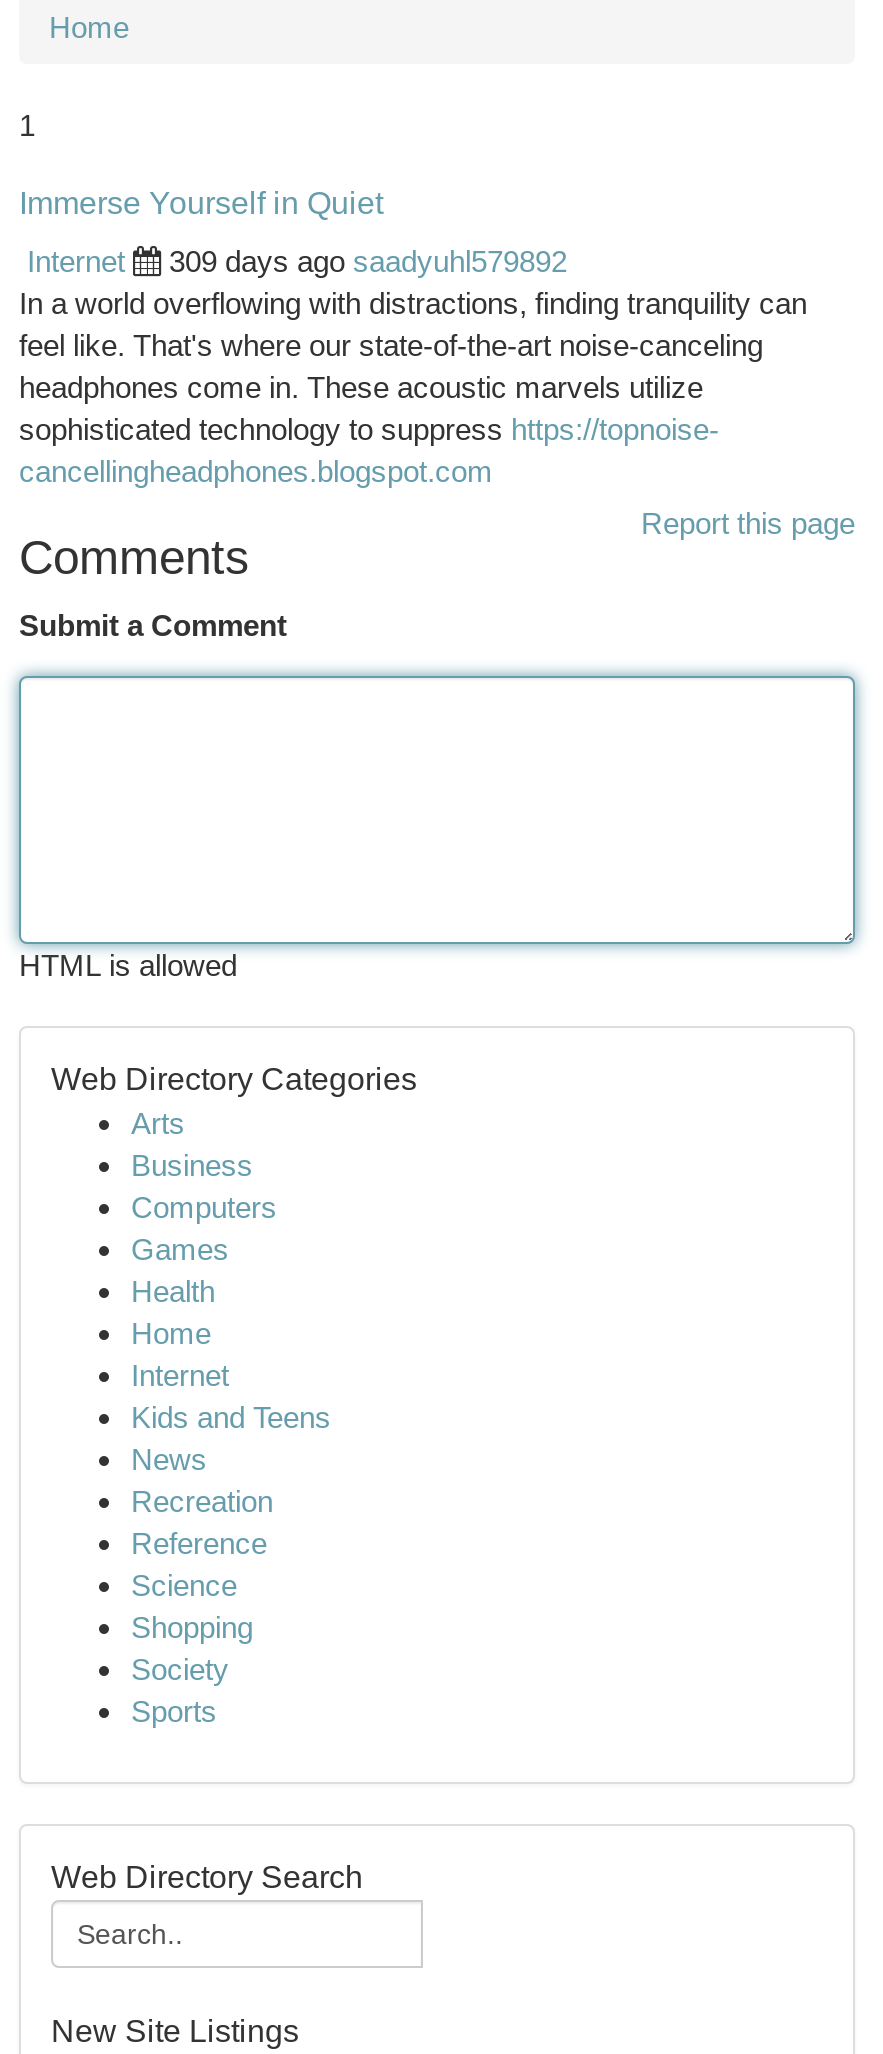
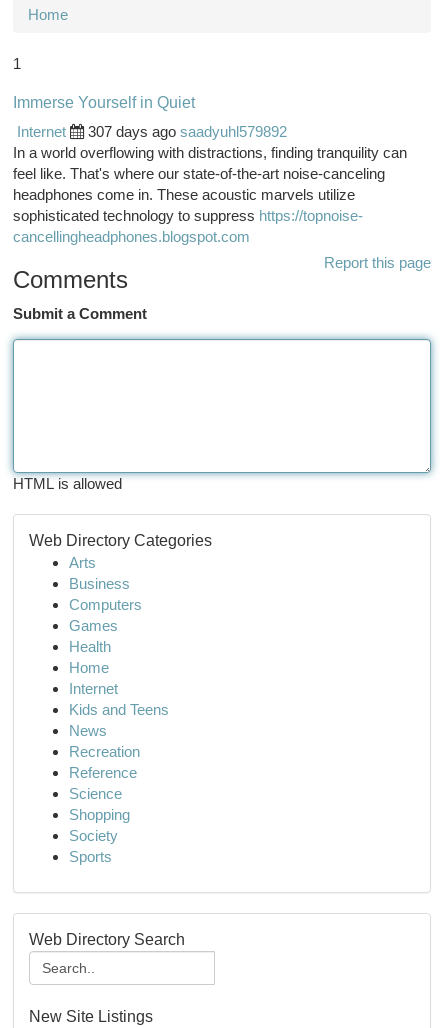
- 309 days ago saadyuhl579892
+ 307 days ago saadyuhl579892
